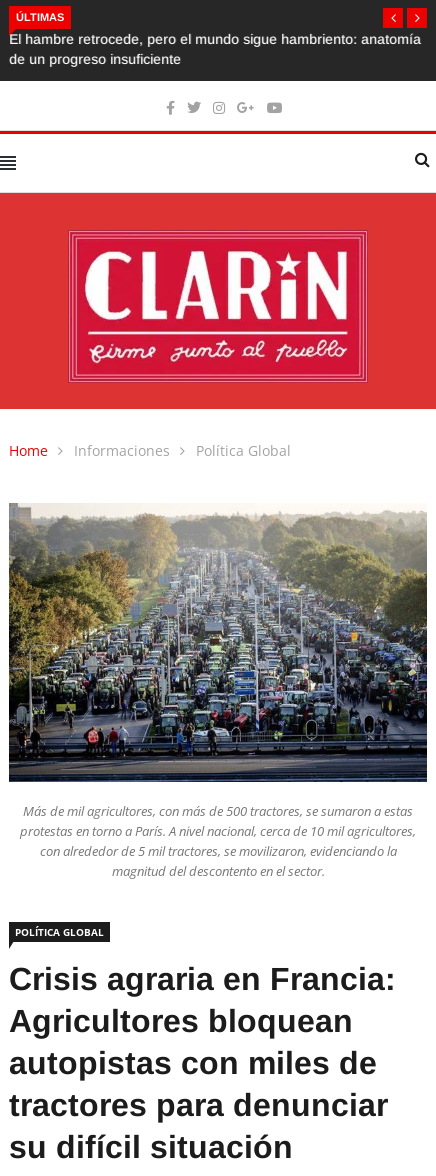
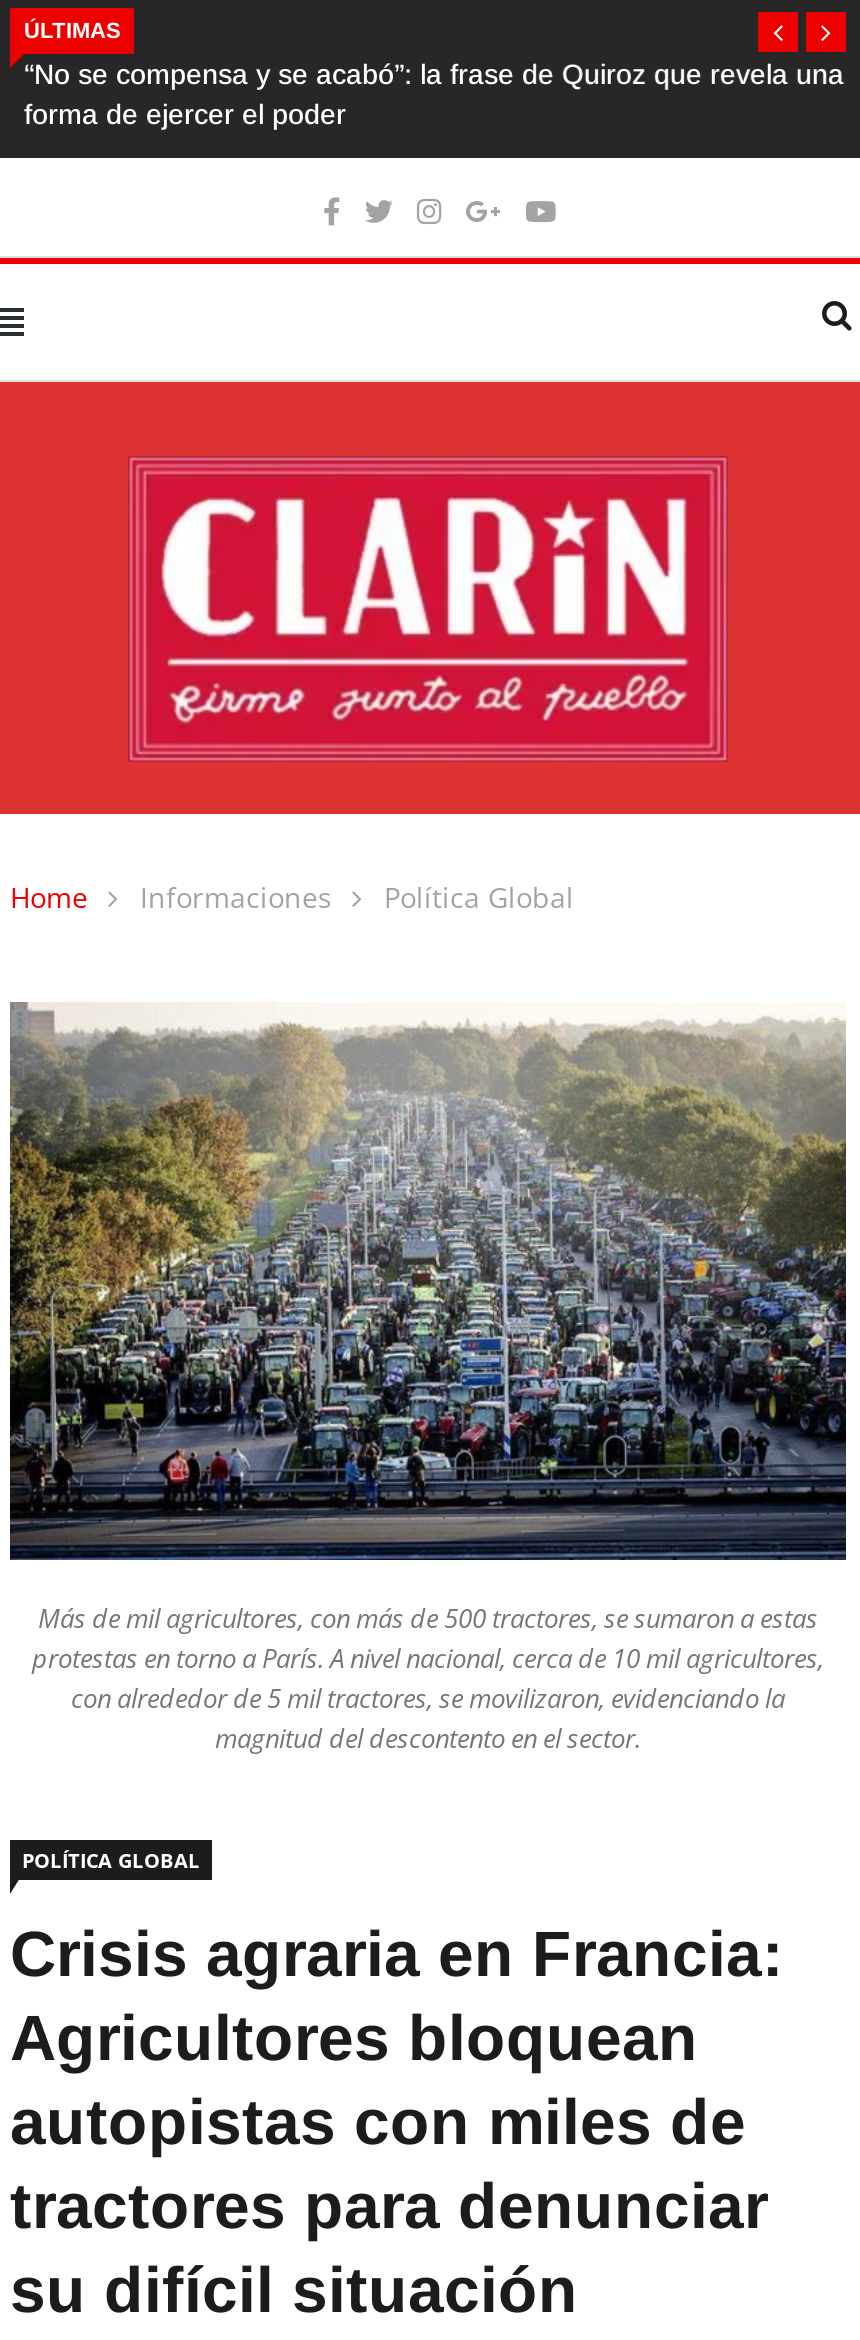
- El hambre retrocede, pero el mundo sigue hambriento: anatomía
- de un progreso insuficiente
+ “No se compensa y se acabó”: la frase de Quiroz que revela una
+ forma de ejercer el poder
